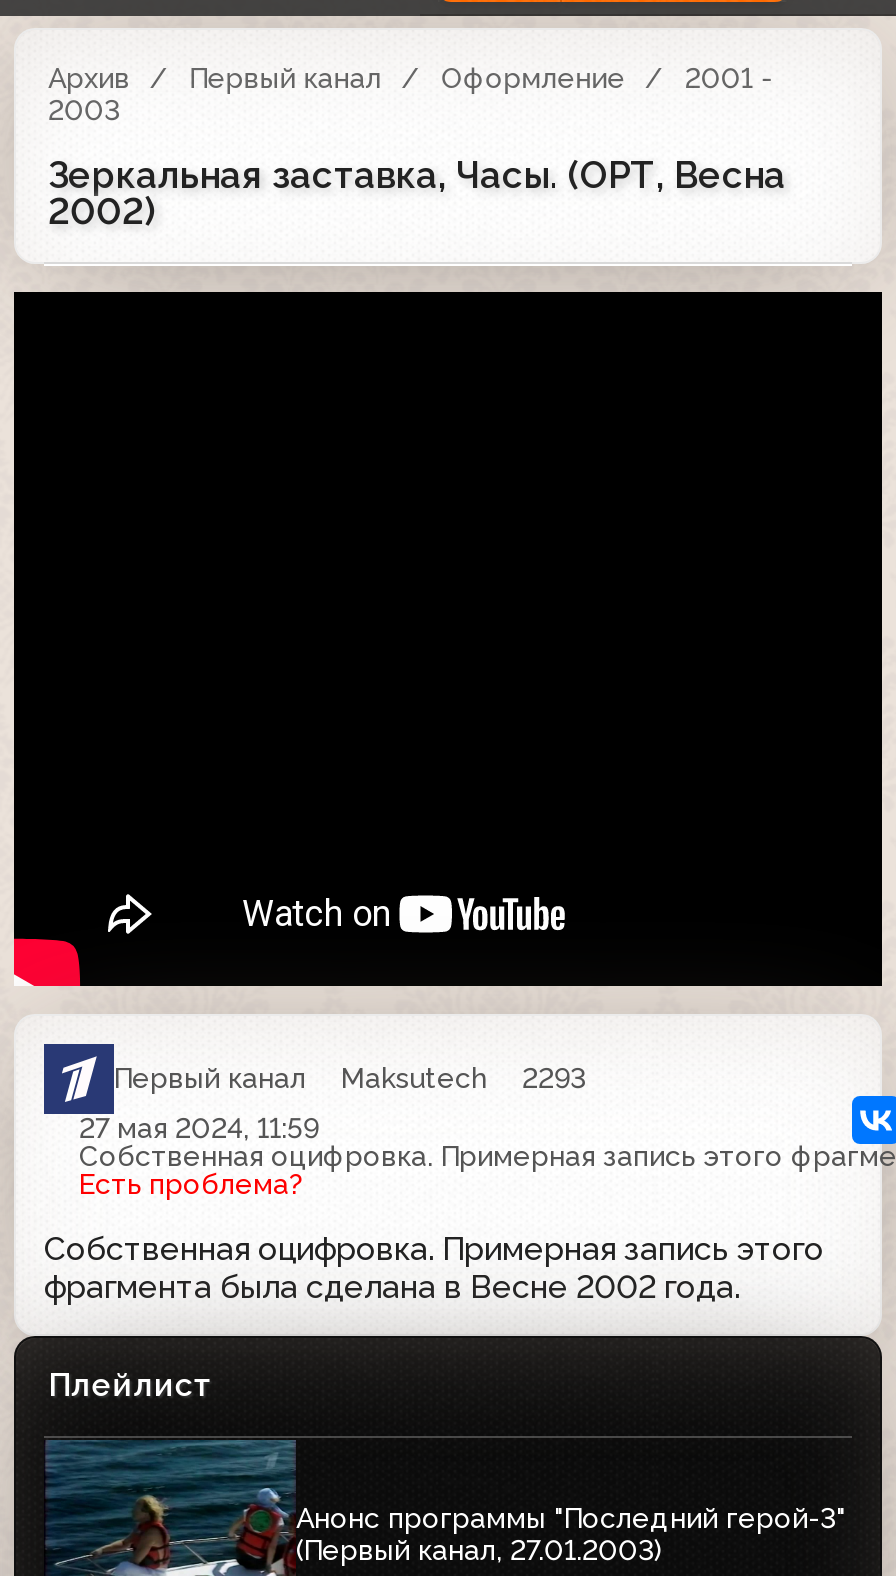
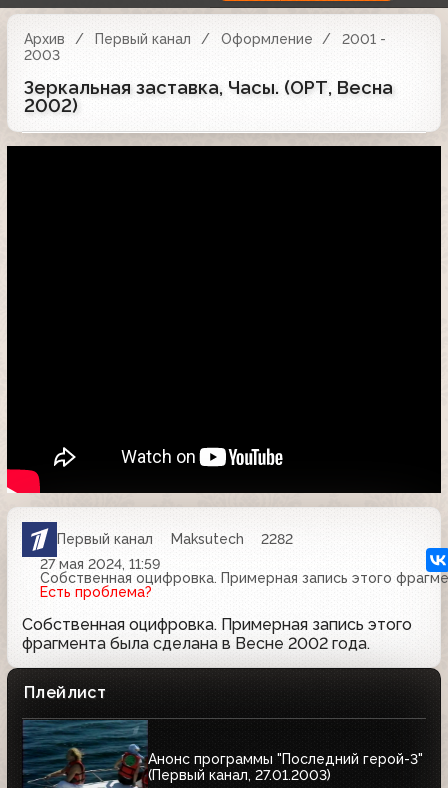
- Первый канал Maksutech 2293
+ Первый канал Maksutech 2282
